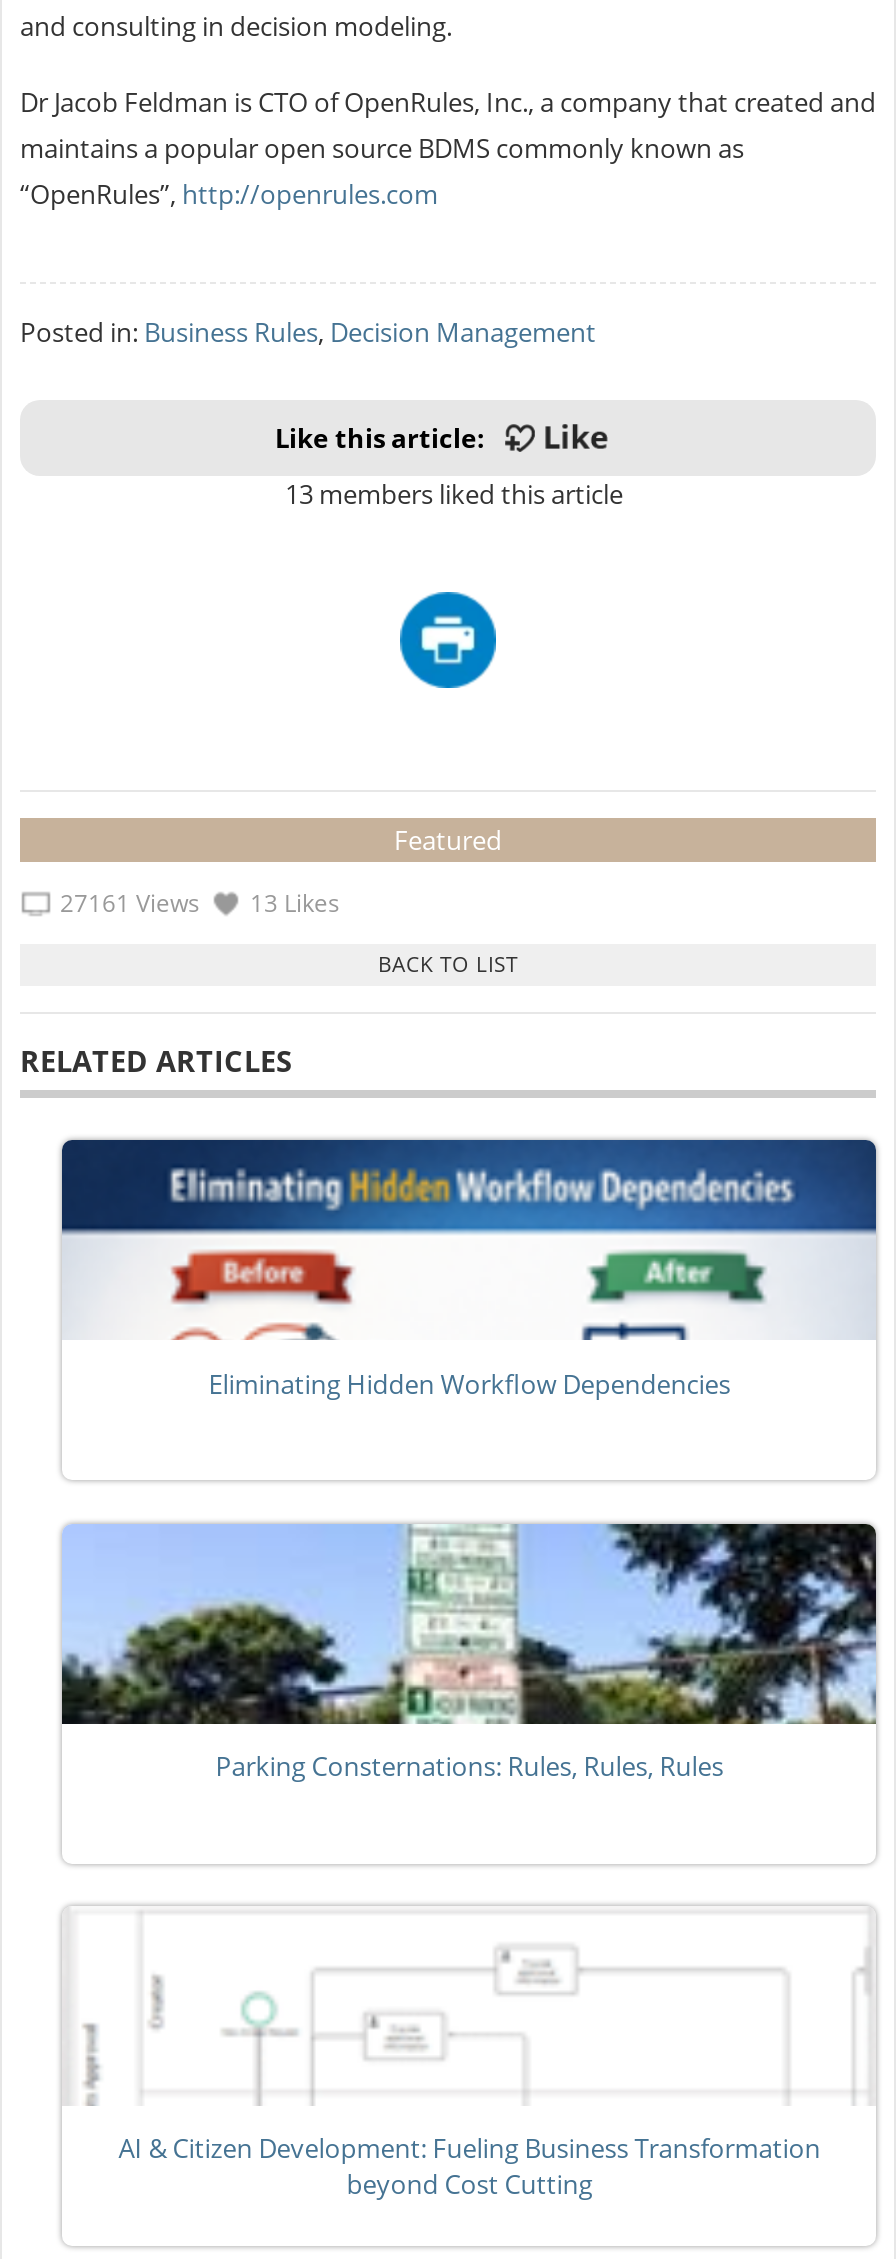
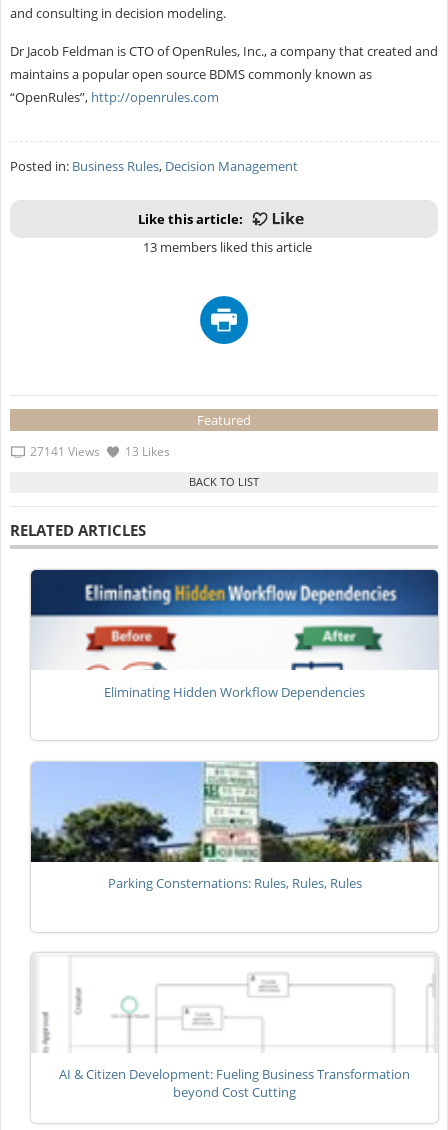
- 27161 Views 13 Likes
+ 27141 Views 13 Likes
